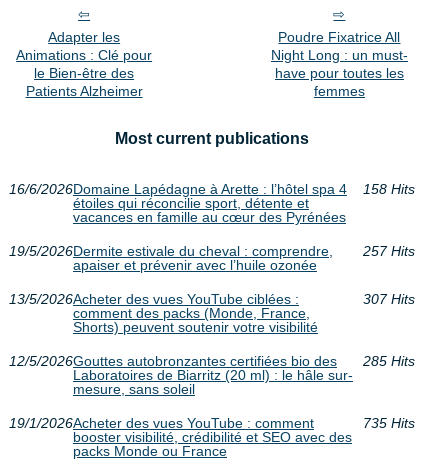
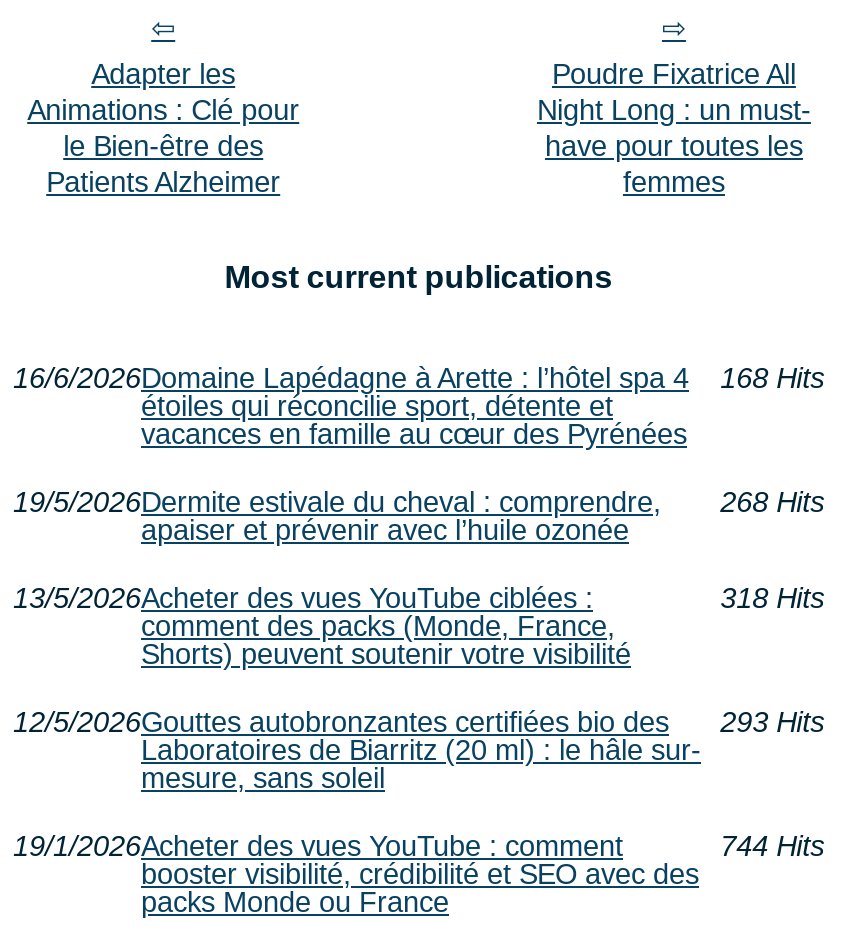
- 16/6/2026Domaine Lapédagne à Arette : l’hôtel spa 4 158 Hits
+ 16/6/2026Domaine Lapédagne à Arette : l’hôtel spa 4 168 Hits

- 19/5/2026Dermite estivale du cheval : comprendre, 257 Hits
+ 19/5/2026Dermite estivale du cheval : comprendre, 268 Hits

- 307 Hits
+ 318 Hits

- 12/5/2026Gouttes autobronzantes certifiées bio des 285 Hits
+ 12/5/2026Gouttes autobronzantes certifiées bio des 293 Hits

- 735 Hits
+ 744 Hits
